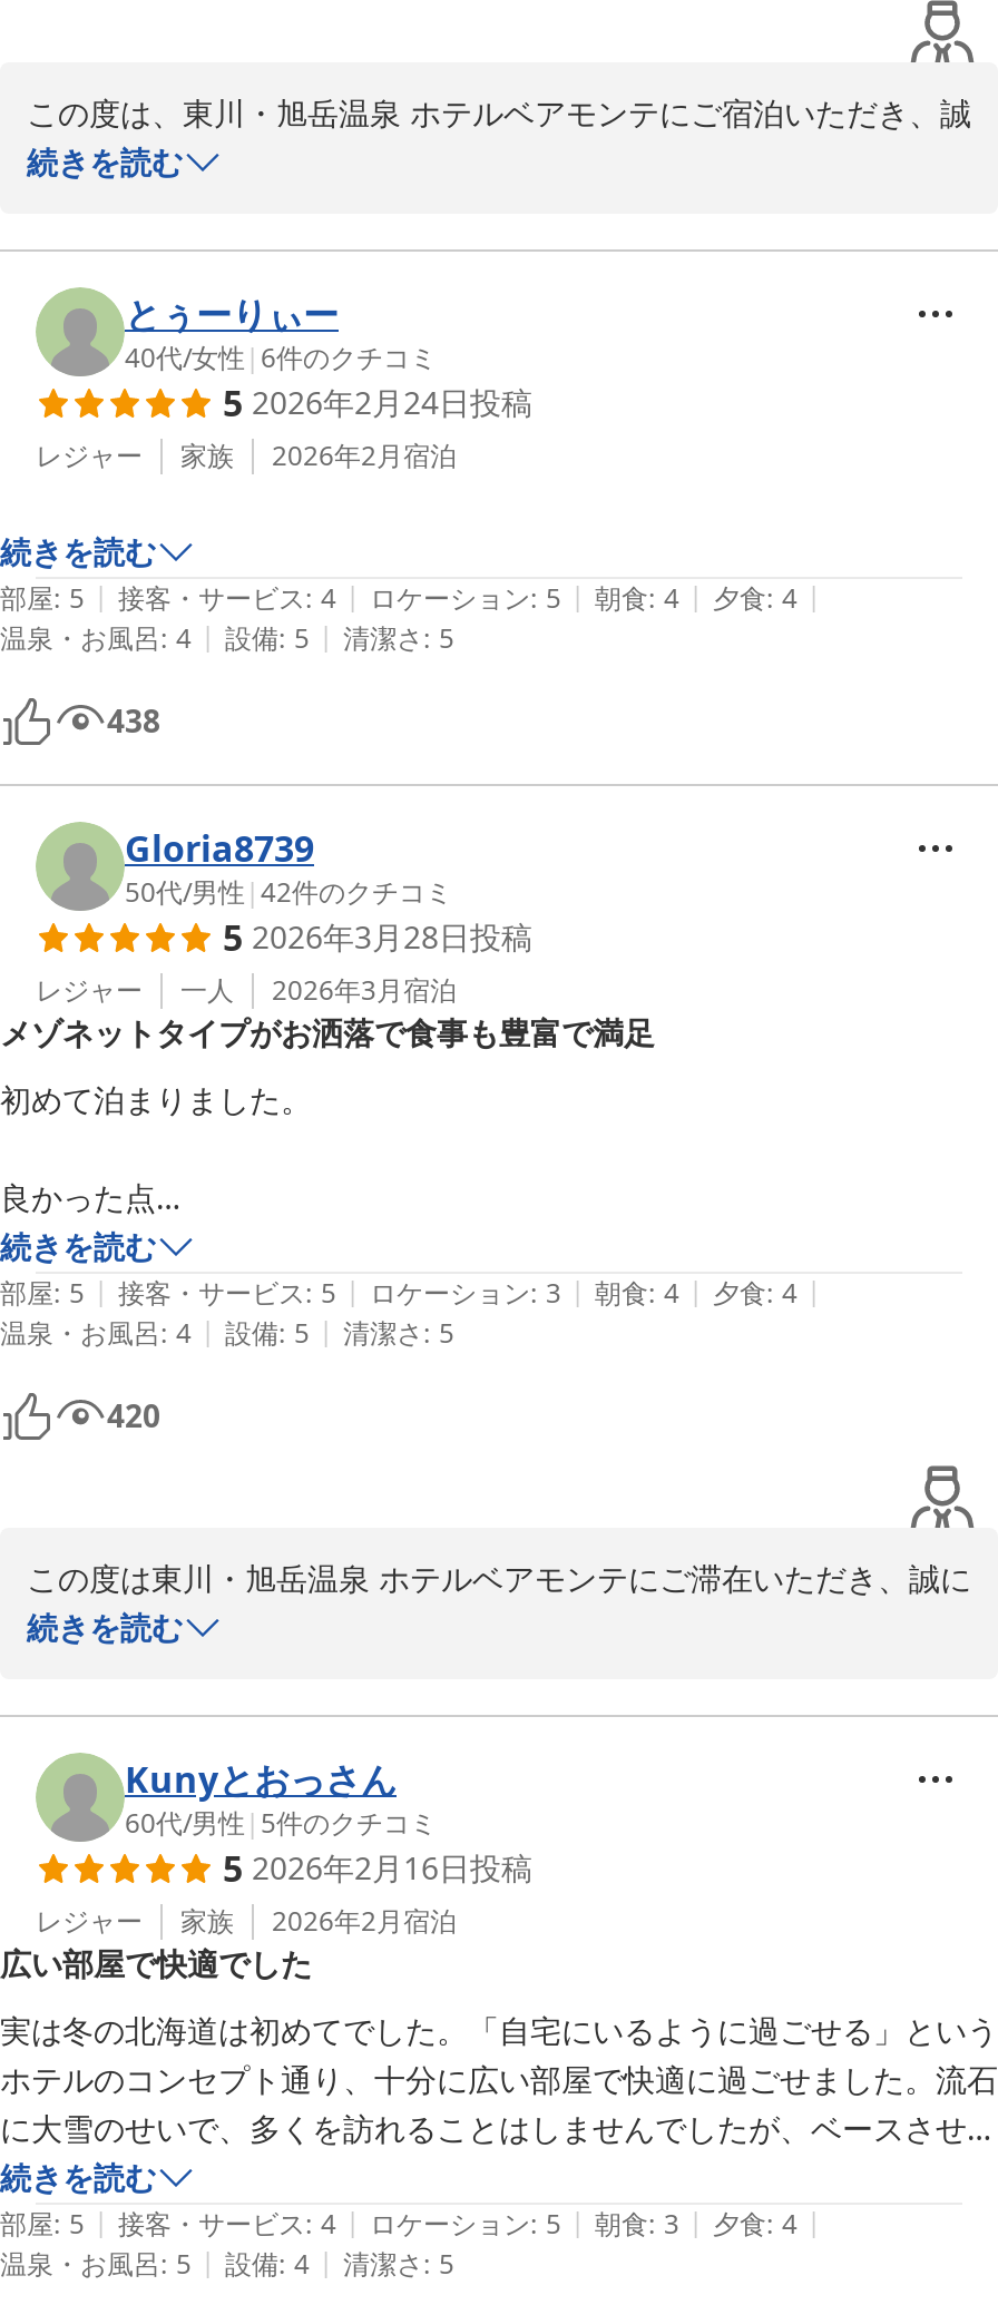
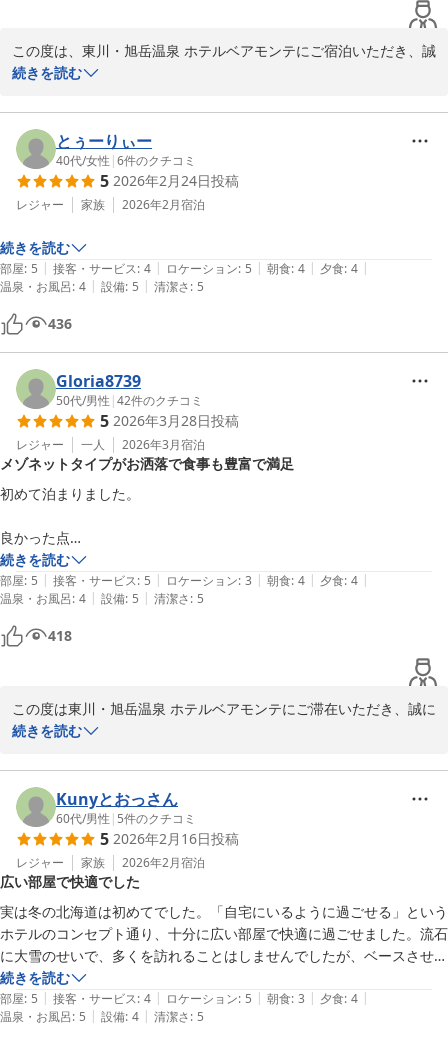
- 438
+ 436

- 420
+ 418
